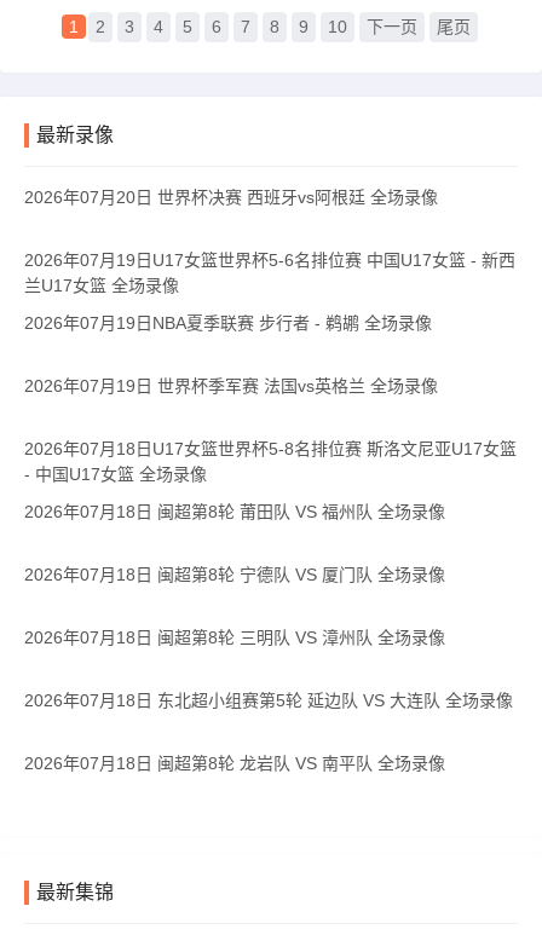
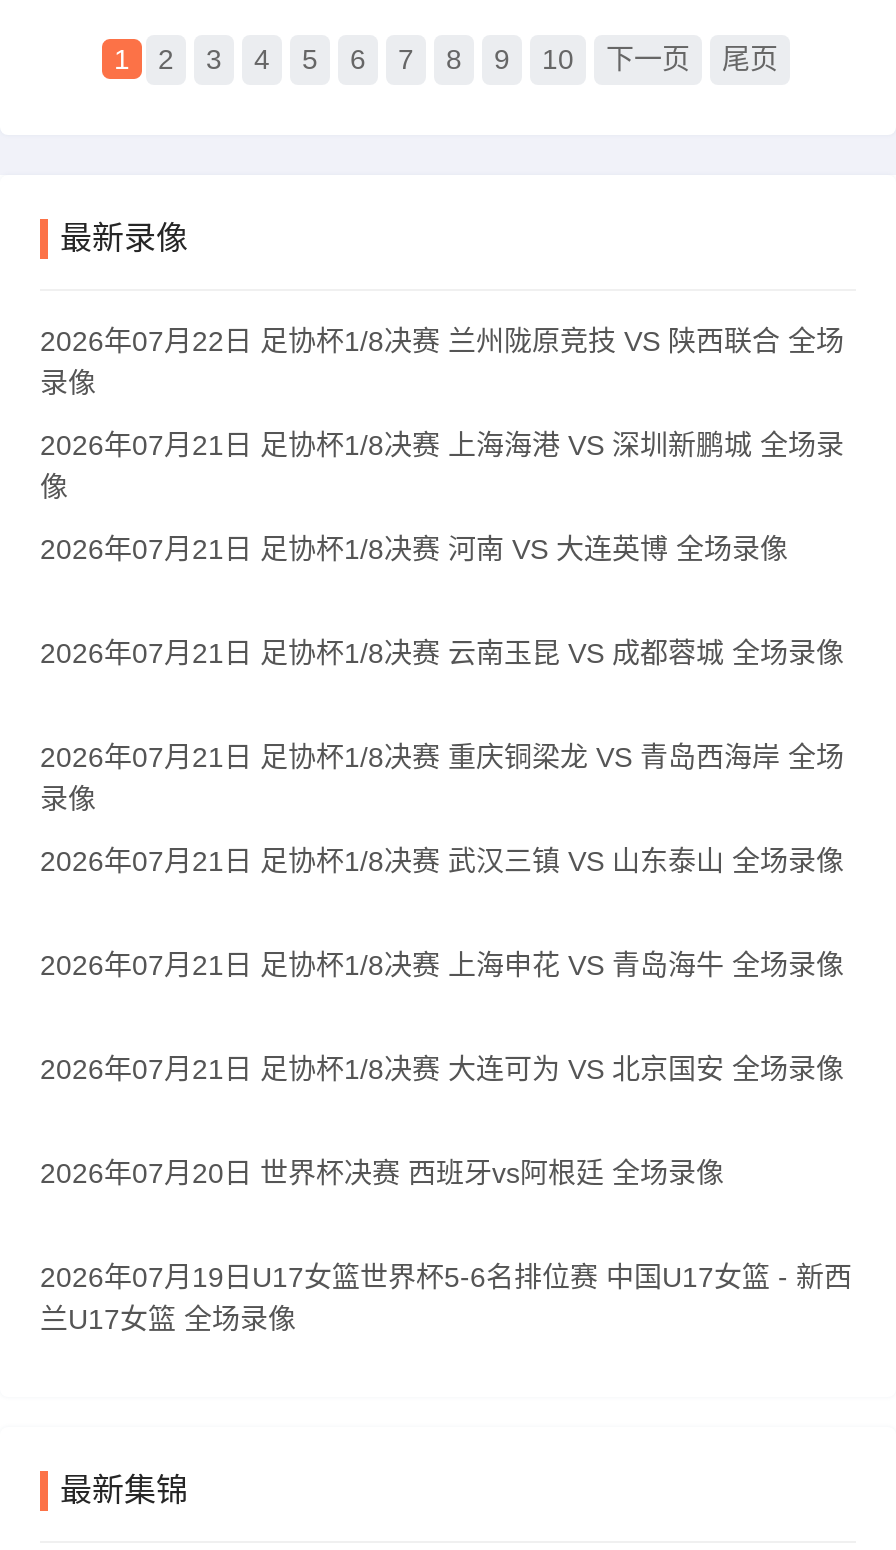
+ 2026年07月22日 足协杯1/8决赛 兰州陇原竞技 VS 陕西联合 全场
+ 录像
+ 2026年07月21日 足协杯1/8决赛 上海海港 VS 深圳新鹏城 全场录
+ 像
+ 2026年07月21日 足协杯1/8决赛 河南 VS 大连英博 全场录像
+ 2026年07月21日 足协杯1/8决赛 云南玉昆 VS 成都蓉城 全场录像
+ 2026年07月21日 足协杯1/8决赛 重庆铜梁龙 VS 青岛西海岸 全场
+ 录像
+ 2026年07月21日 足协杯1/8决赛 武汉三镇 VS 山东泰山 全场录像
+ 2026年07月21日 足协杯1/8决赛 上海申花 VS 青岛海牛 全场录像
+ 2026年07月21日 足协杯1/8决赛 大连可为 VS 北京国安 全场录像

moved down: 2026年07月20日 世界杯决赛 西班牙vs阿根廷 全场录像 | 2026年07月19日U17女篮世界杯5-6名排位赛 中国U17女篮 - 新西 | 兰U17女篮 全场录像

- 2026年07月19日NBA夏季联赛 步行者 - 鹈鹕 全场录像
- 2026年07月19日 世界杯季军赛 法国vs英格兰 全场录像
- 2026年07月18日U17女篮世界杯5-8名排位赛 斯洛文尼亚U17女篮
- - 中国U17女篮 全场录像
- 2026年07月18日 闽超第8轮 莆田队 VS 福州队 全场录像
- 2026年07月18日 闽超第8轮 宁德队 VS 厦门队 全场录像
- 2026年07月18日 闽超第8轮 三明队 VS 漳州队 全场录像
- 2026年07月18日 东北超小组赛第5轮 延边队 VS 大连队 全场录像
- 2026年07月18日 闽超第8轮 龙岩队 VS 南平队 全场录像
